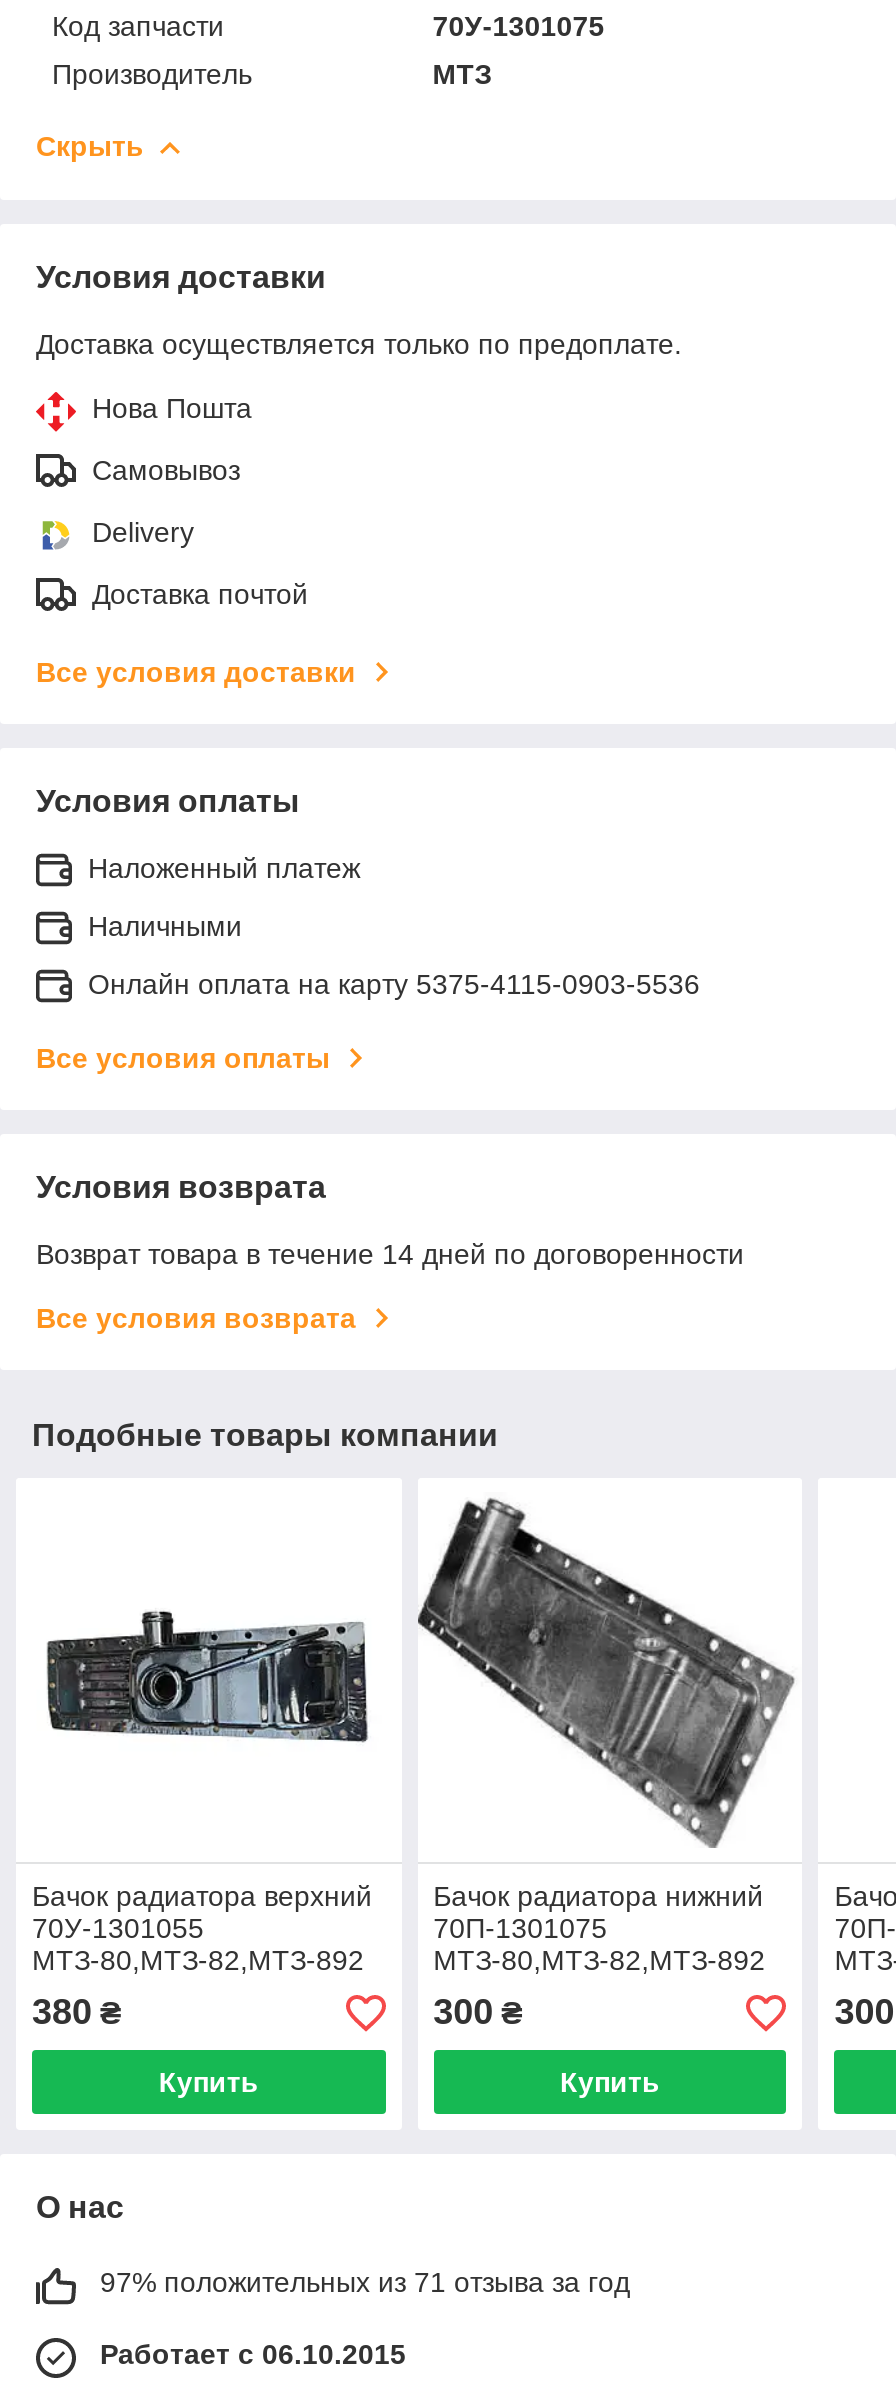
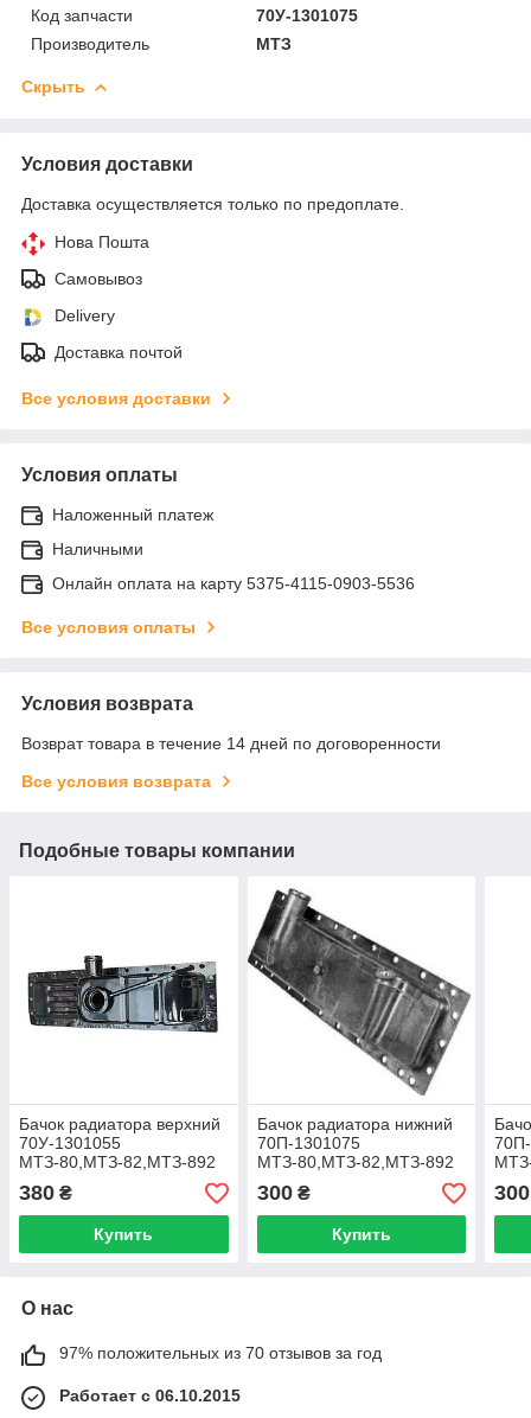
- 97% положительных из 71 отзыва за год
+ 97% положительных из 70 отзывов за год
